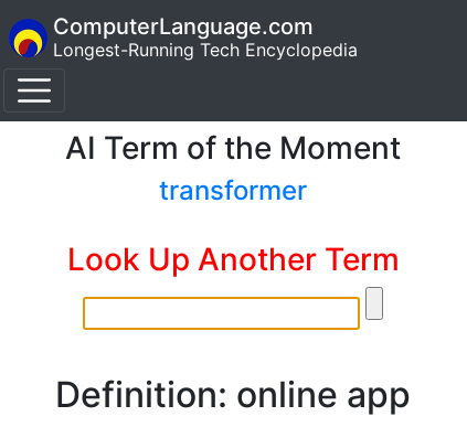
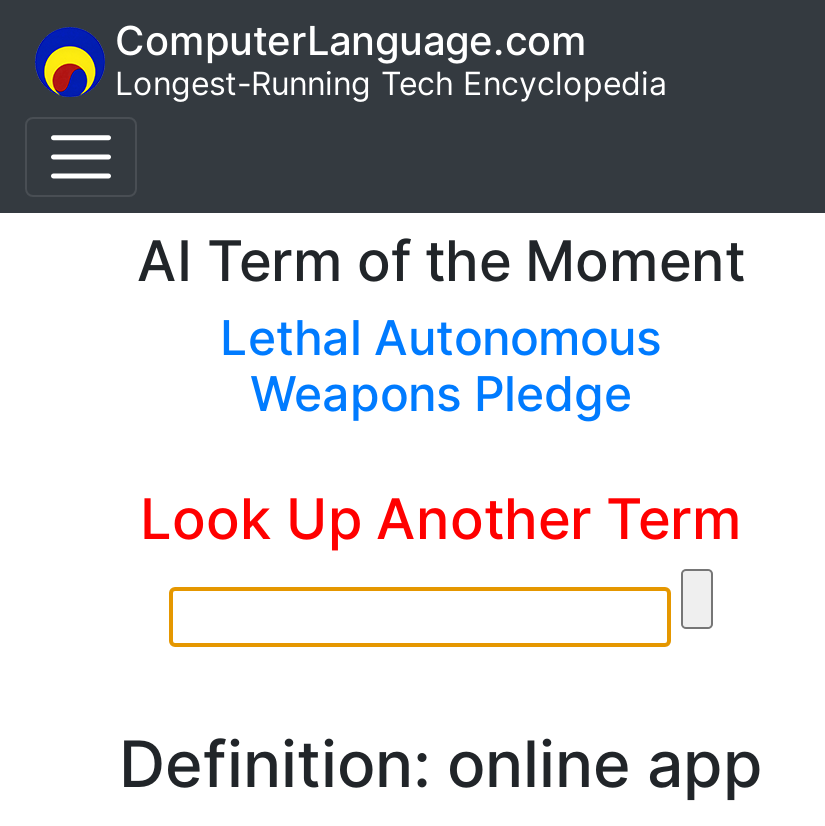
- transformer
+ Lethal Autonomous
+ Weapons Pledge
